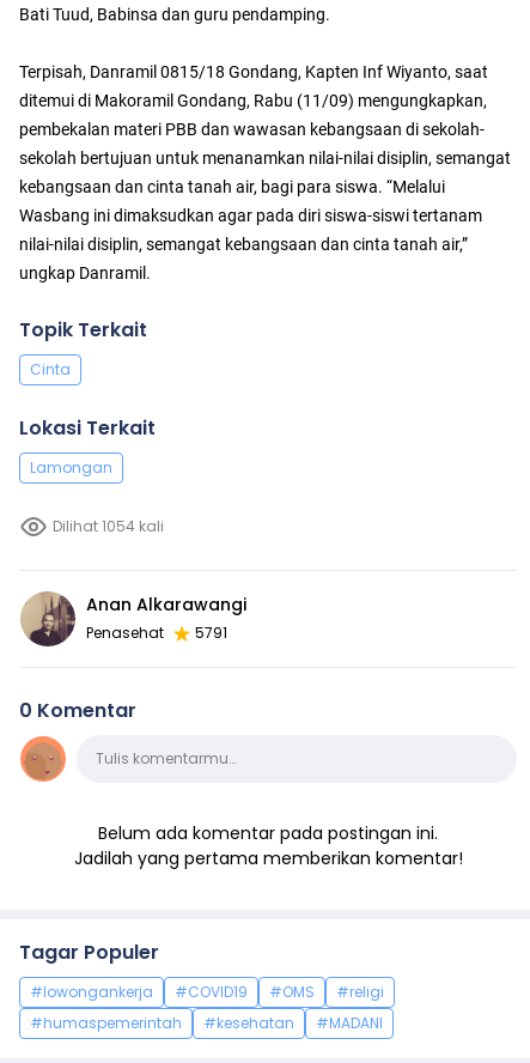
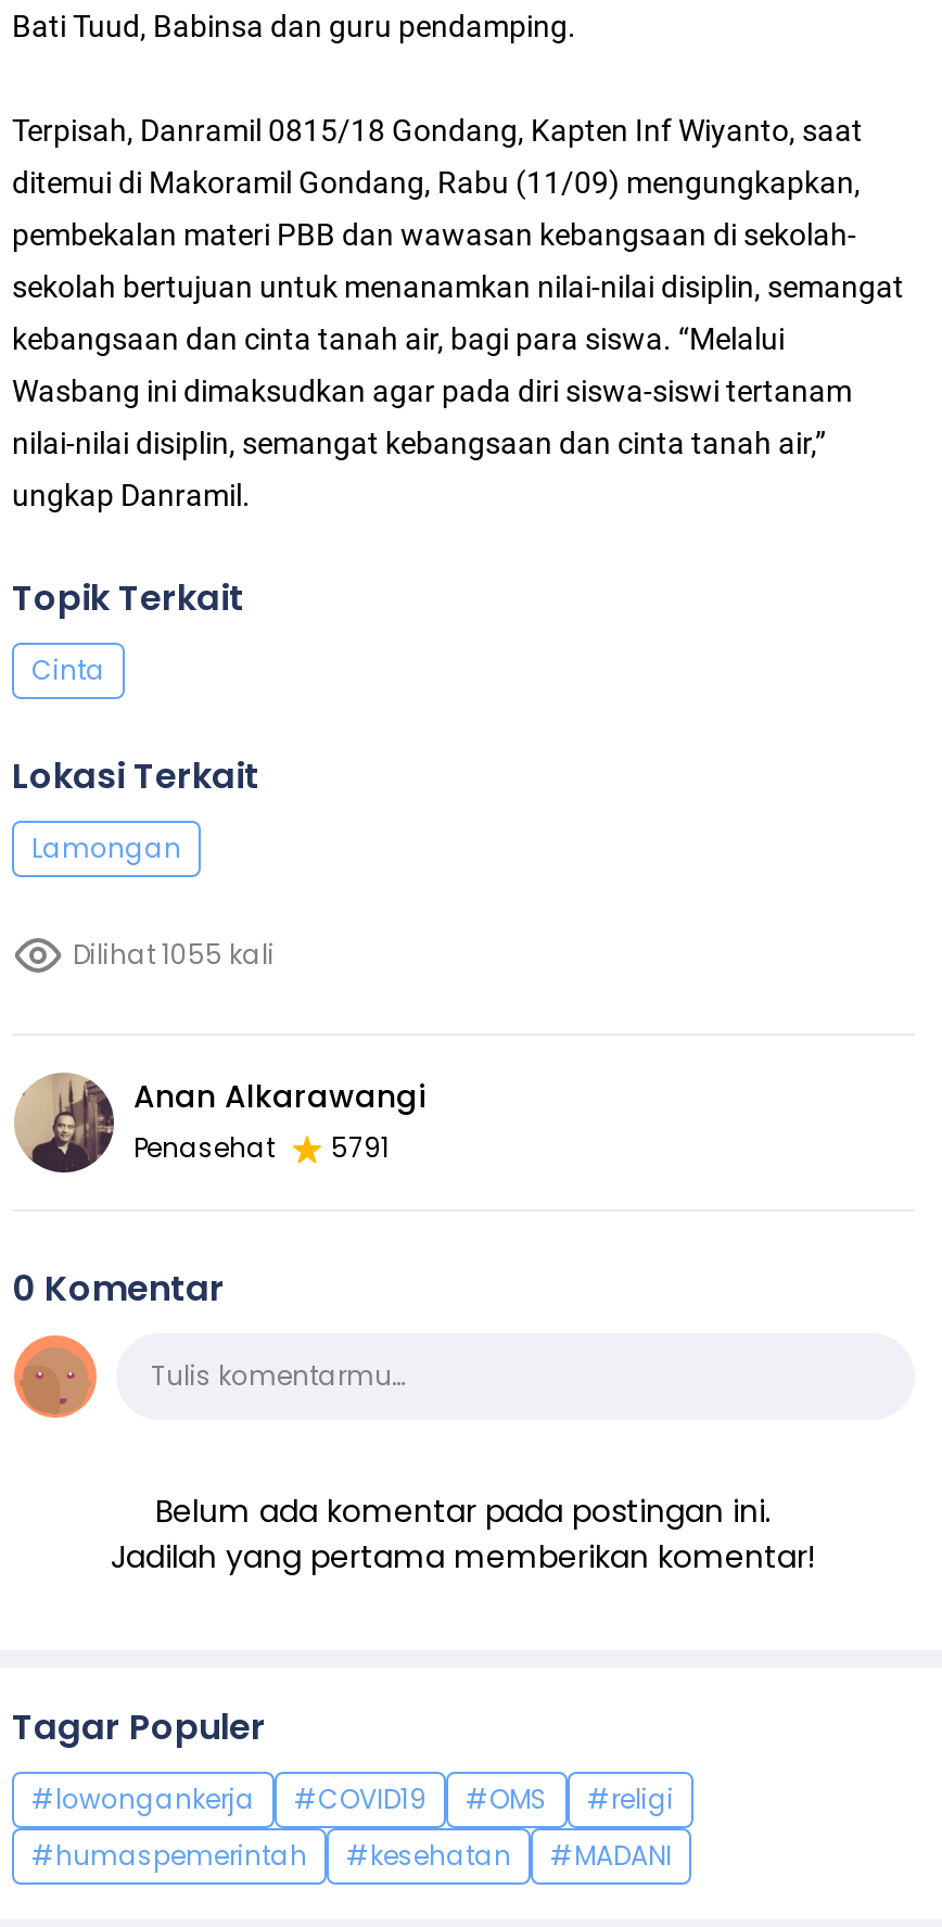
- Dilihat 1054 kali
+ Dilihat 1055 kali
